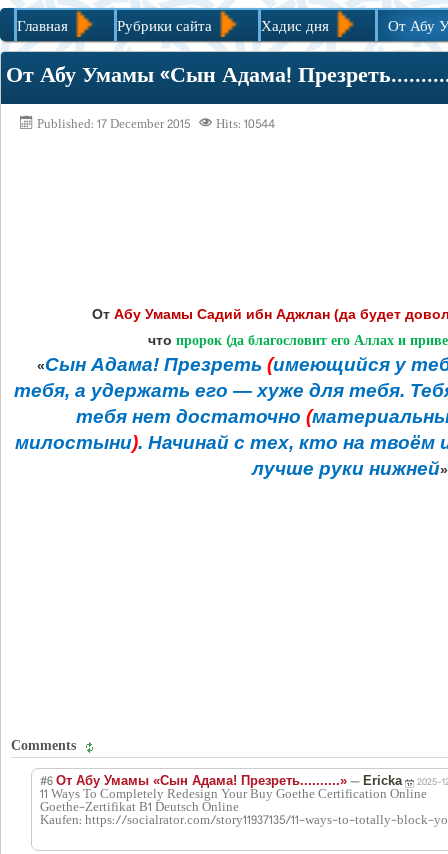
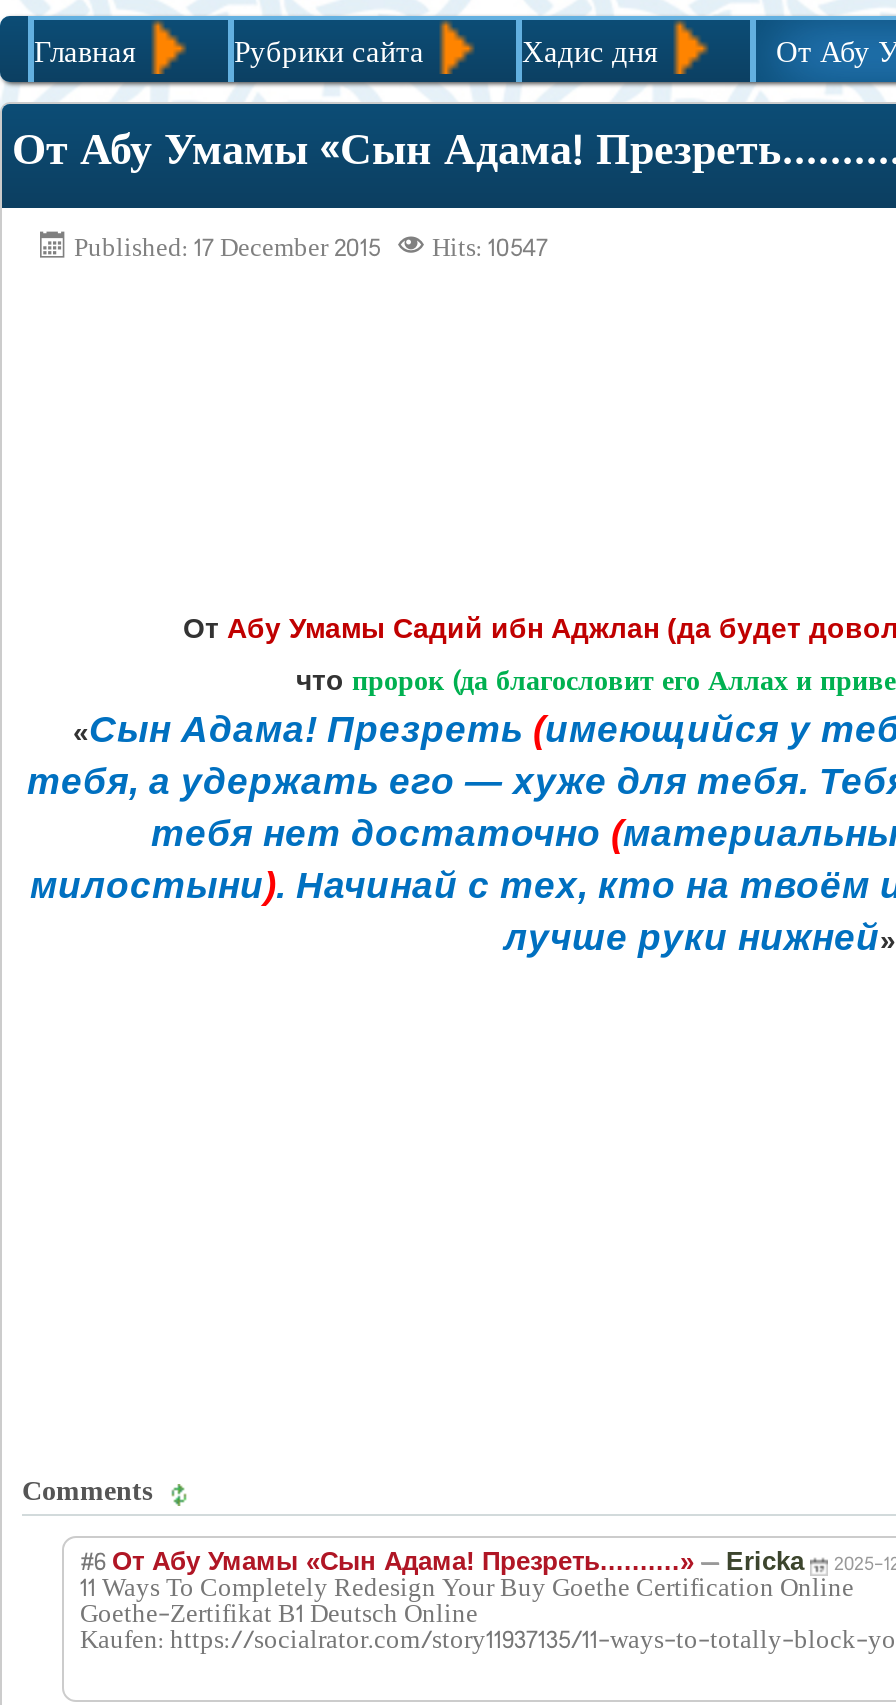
- Published: 17 December 2015 Hits: 10544
+ Published: 17 December 2015 Hits: 10547
